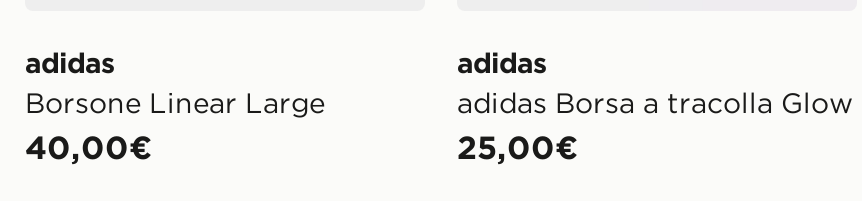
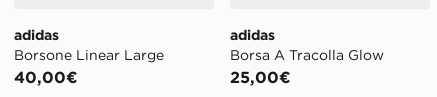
- adidas Borsa a tracolla Glow
+ Borsa A Tracolla Glow
